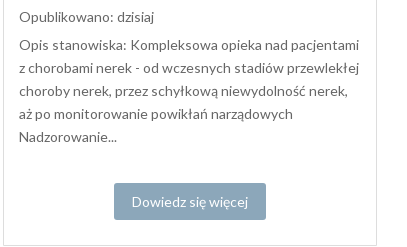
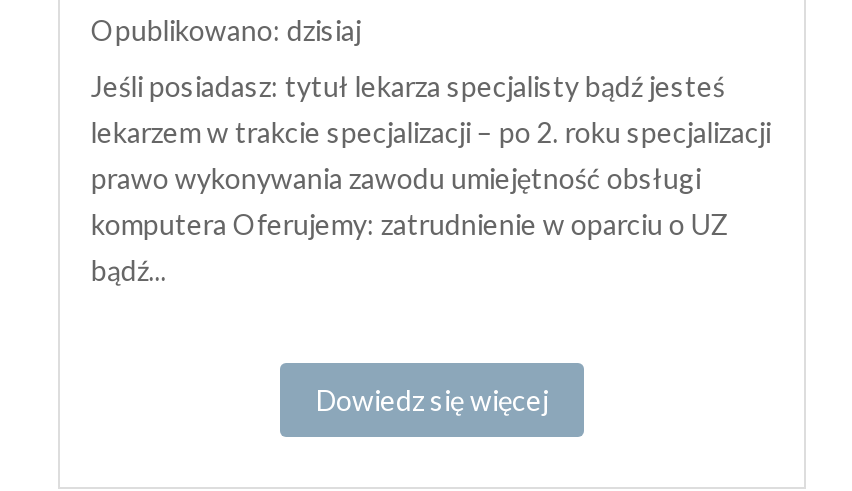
- Opis stanowiska: Kompleksowa opieka nad pacjentami
- z chorobami nerek - od wczesnych stadiów przewlekłej
- choroby nerek, przez schyłkową niewydolność nerek,
- aż po monitorowanie powikłań narządowych
- Nadzorowanie...
+ Jeśli posiadasz: tytuł lekarza specjalisty bądź jesteś
+ lekarzem w trakcie specjalizacji – po 2. roku specjalizacji
+ prawo wykonywania zawodu umiejętność obsługi
+ komputera Oferujemy: zatrudnienie w oparciu o UZ
+ bądź...
